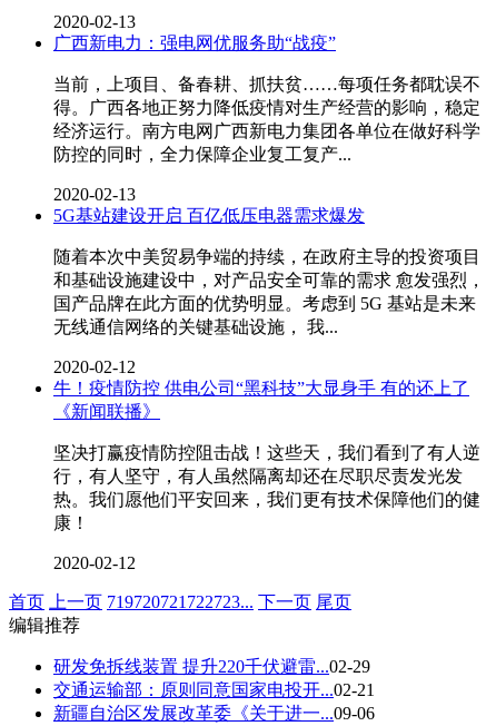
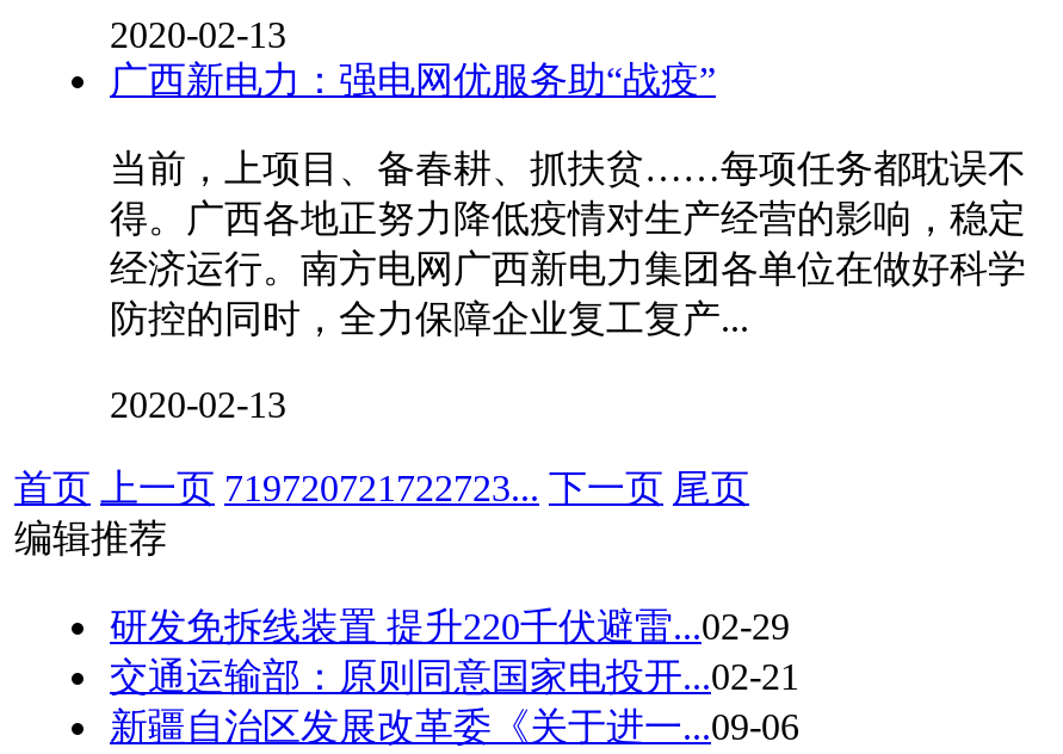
- 5G基站建设开启 百亿低压电器需求爆发
- 随着本次中美贸易争端的持续，在政府主导的投资项目
- 和基础设施建设中，对产品安全可靠的需求 愈发强烈，
- 国产品牌在此方面的优势明显。考虑到 5G 基站是未来
- 无线通信网络的关键基础设施， 我...
- 2020-02-12
- 牛！疫情防控 供电公司“黑科技”大显身手 有的还上了
- 《新闻联播》
- 坚决打赢疫情防控阻击战！这些天，我们看到了有人逆
- 行，有人坚守，有人虽然隔离却还在尽职尽责发光发
- 热。我们愿他们平安回来，我们更有技术保障他们的健
- 康！
- 2020-02-12
